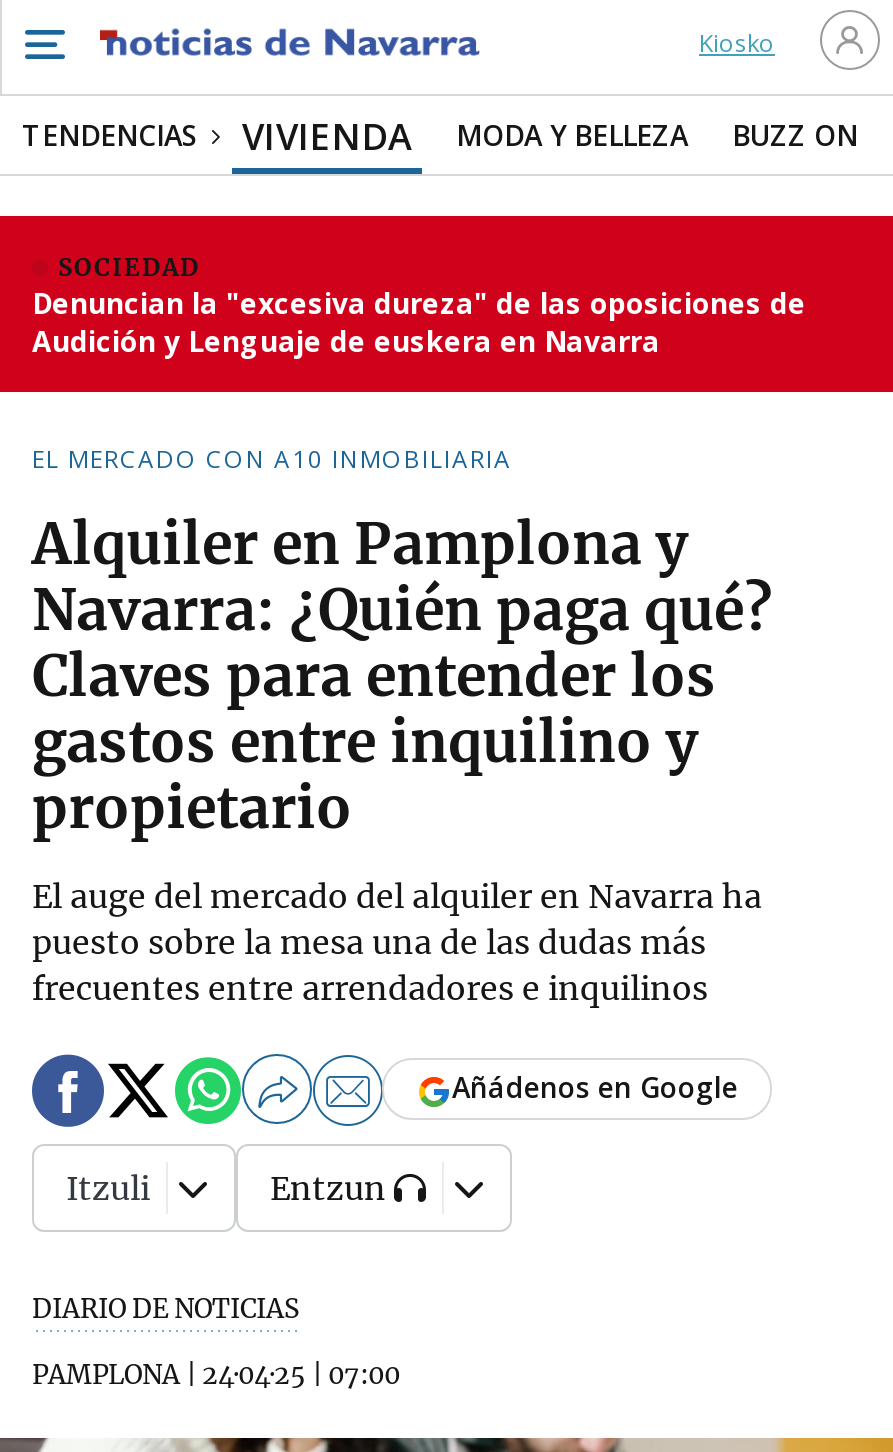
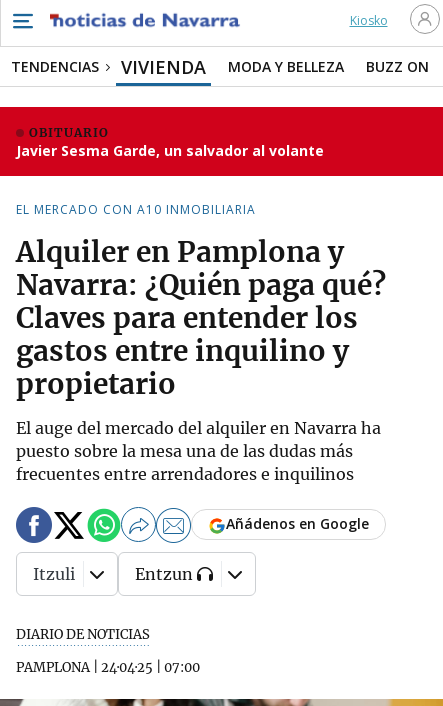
- SOCIEDAD
- Denuncian la "excesiva dureza" de las oposiciones de
- Audición y Lenguaje de euskera en Navarra
+ OBITUARIO
+ Javier Sesma Garde, un salvador al volante
